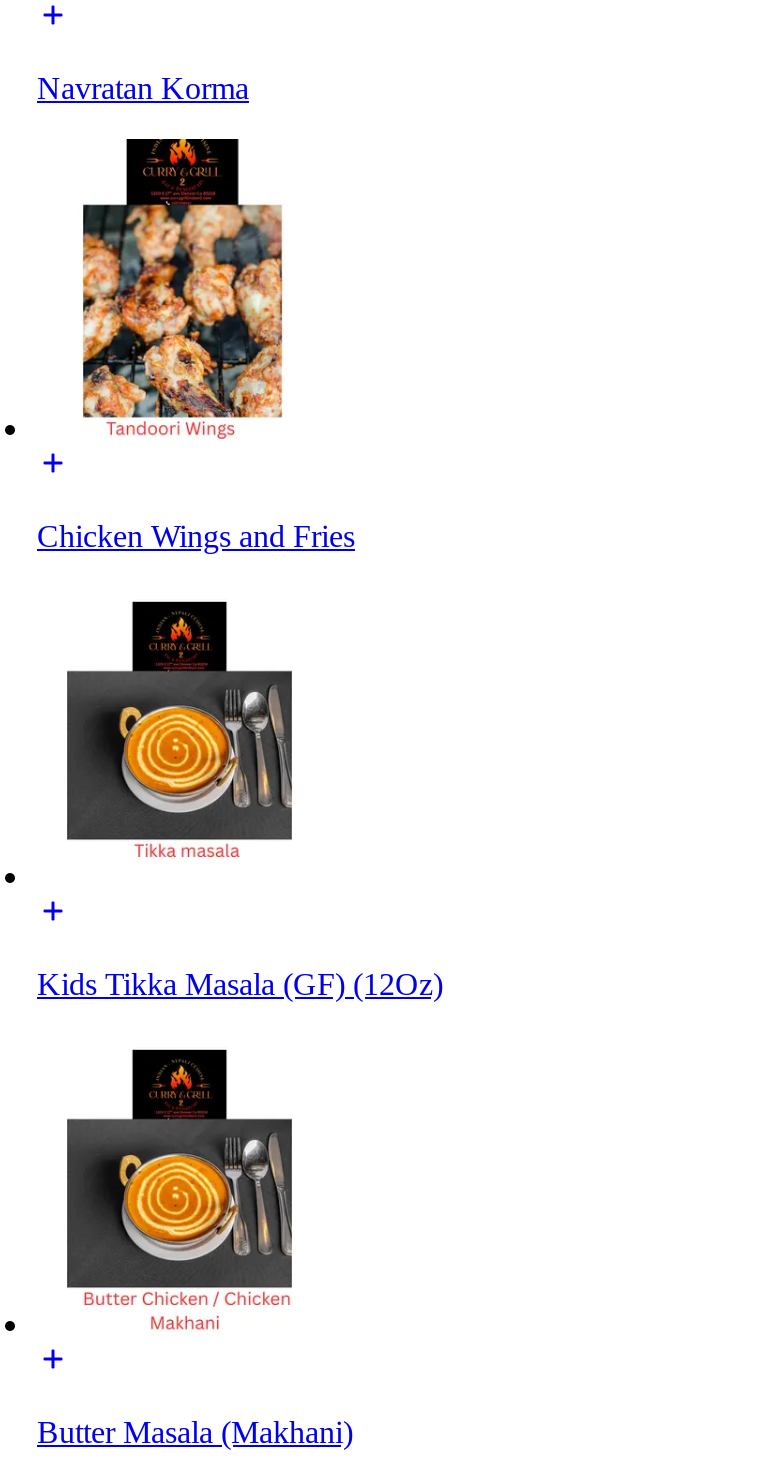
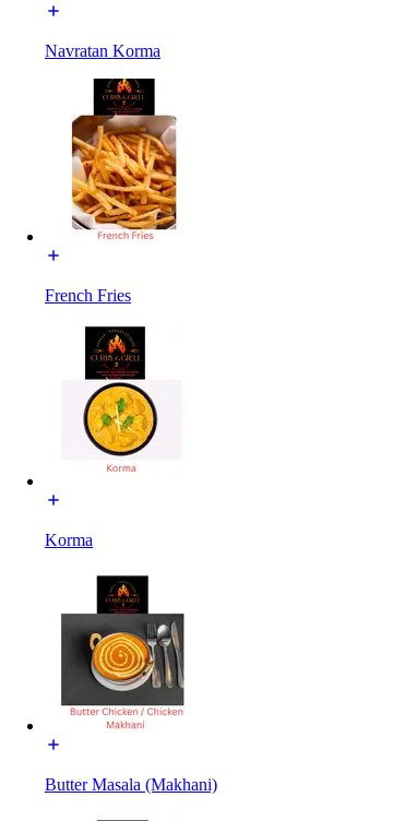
- [image]
+ [image]

- Chicken Wings and Fries
+ French Fries

- [image]
+ [image]

- Kids Tikka Masala (GF) (12Oz)
+ Korma
